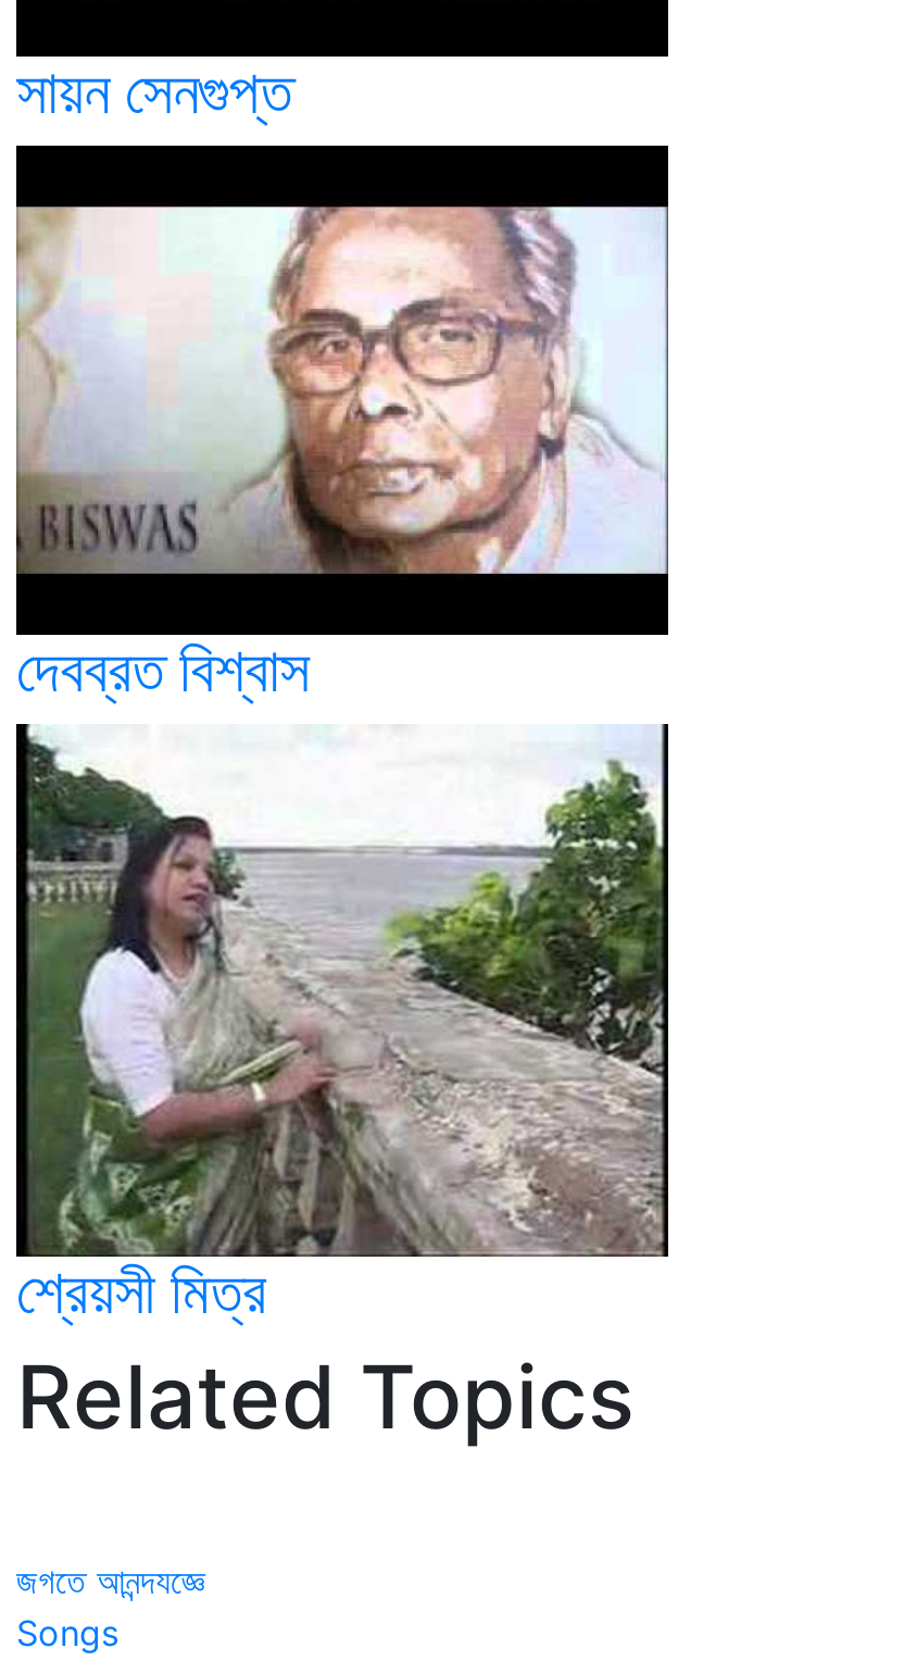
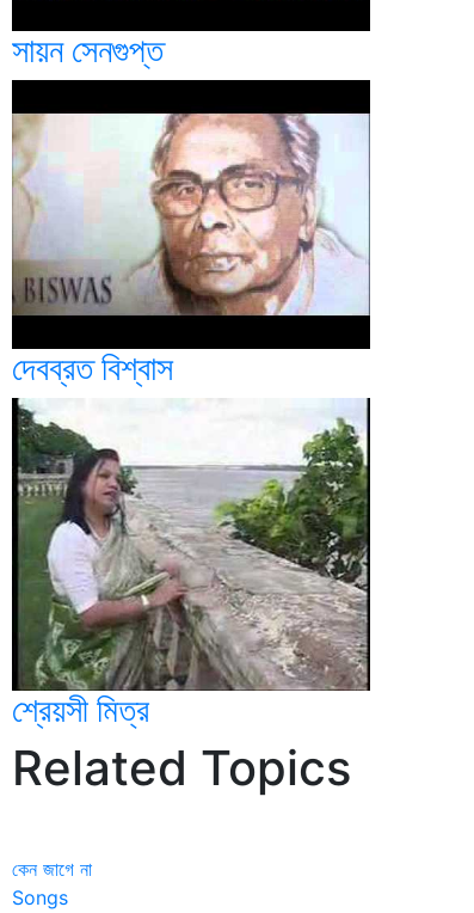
- জগতে আনন্দযজ্ঞে
+ কেন জাগে না
